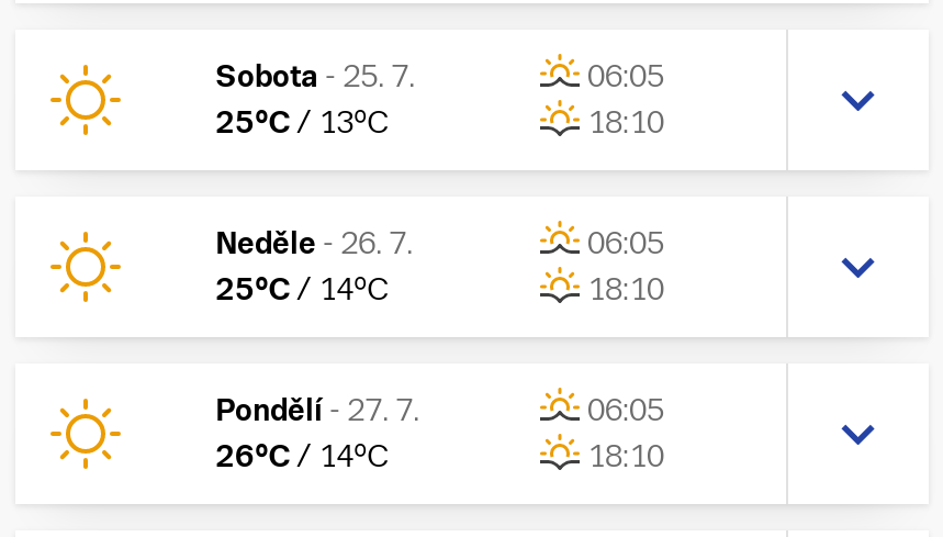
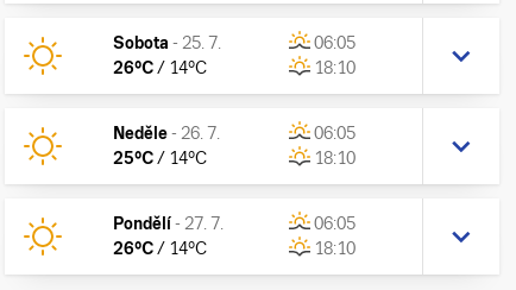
- 25°C / 13°C
+ 26°C / 14°C
